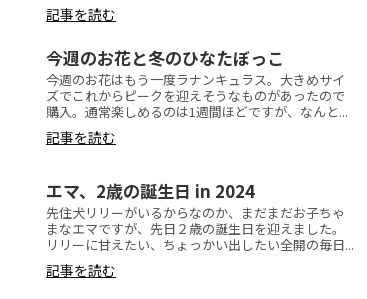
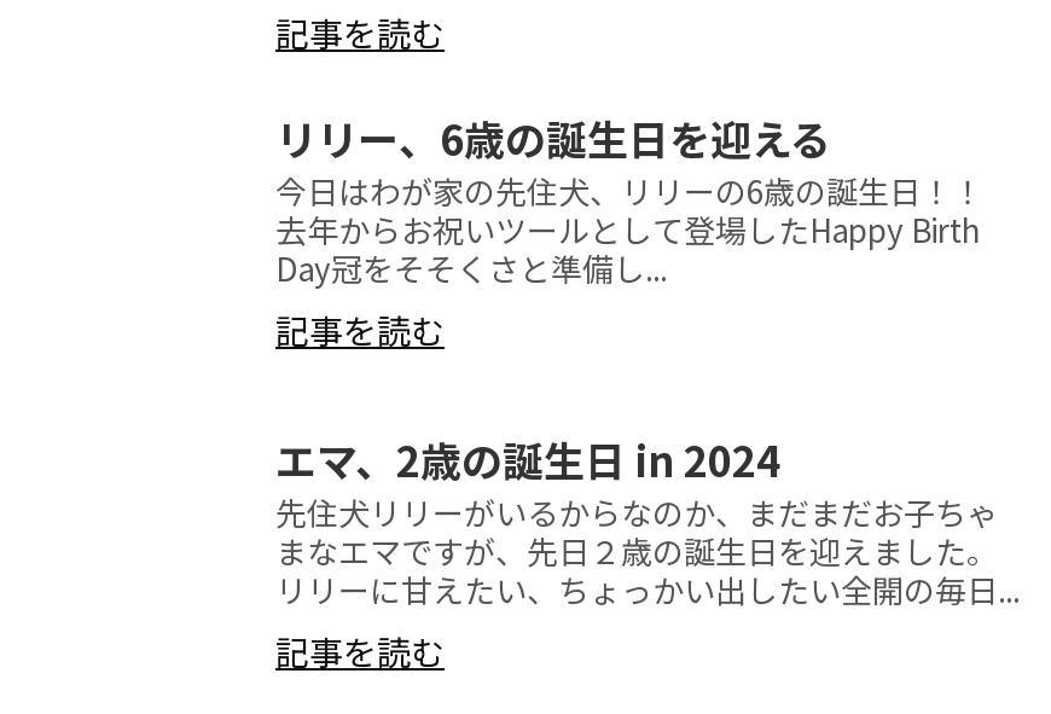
- 今週のお花と冬のひなたぼっこ
- 今週のお花はもう一度ラナンキュラス。大きめサイ
- ズでこれからピークを迎えそうなものがあったので
- 購入。通常楽しめるのは1週間ほどですが、なんと...
+ リリー、6歳の誕生日を迎える
+ 今日はわが家の先住犬、リリーの6歳の誕生日！！
+ 去年からお祝いツールとして登場したHappy Birth
+ Day冠をそそくさと準備し...
